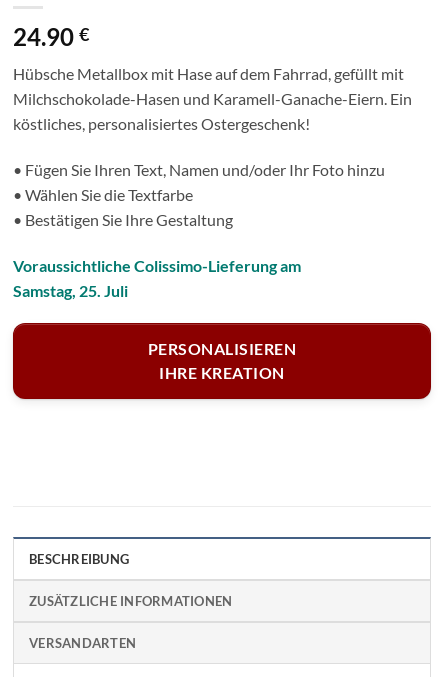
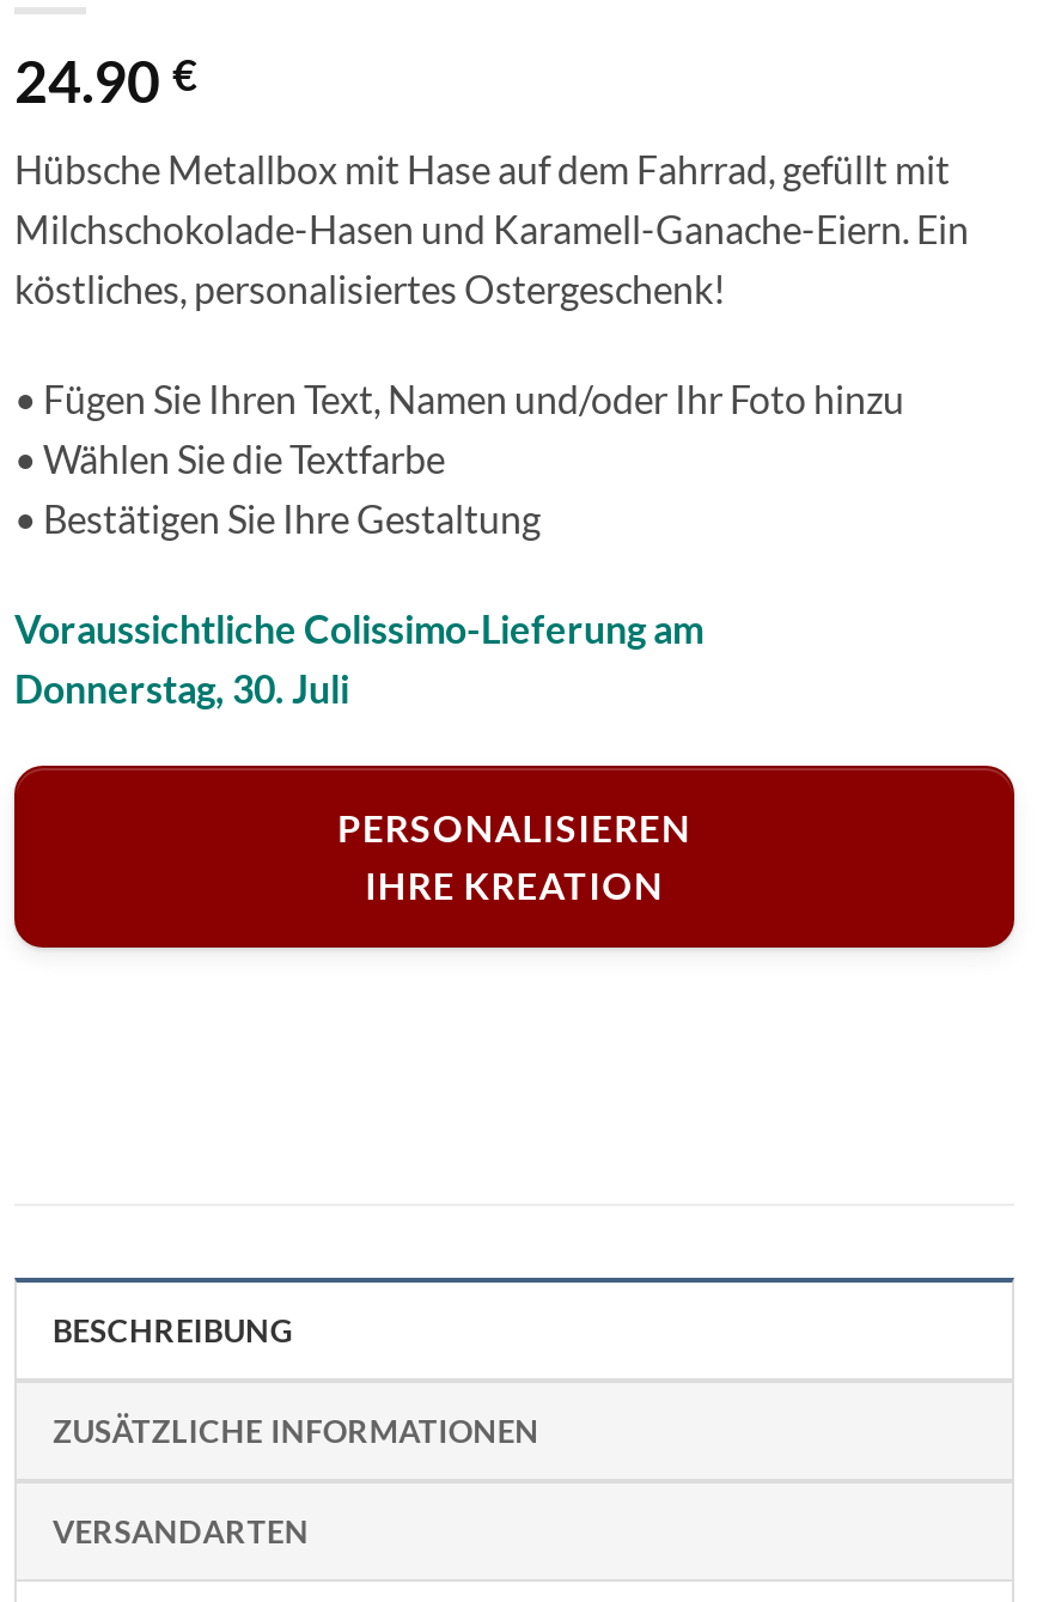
- Samstag, 25. Juli
+ Donnerstag, 30. Juli
